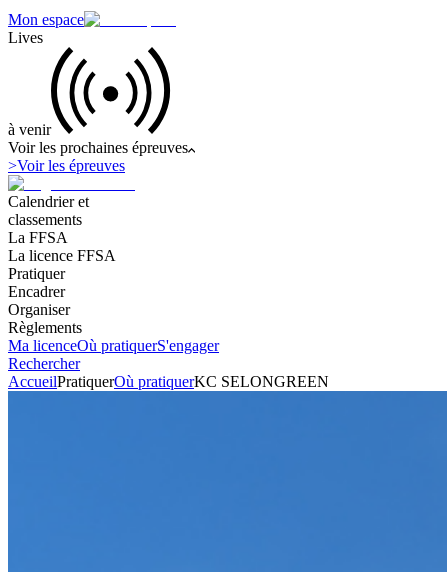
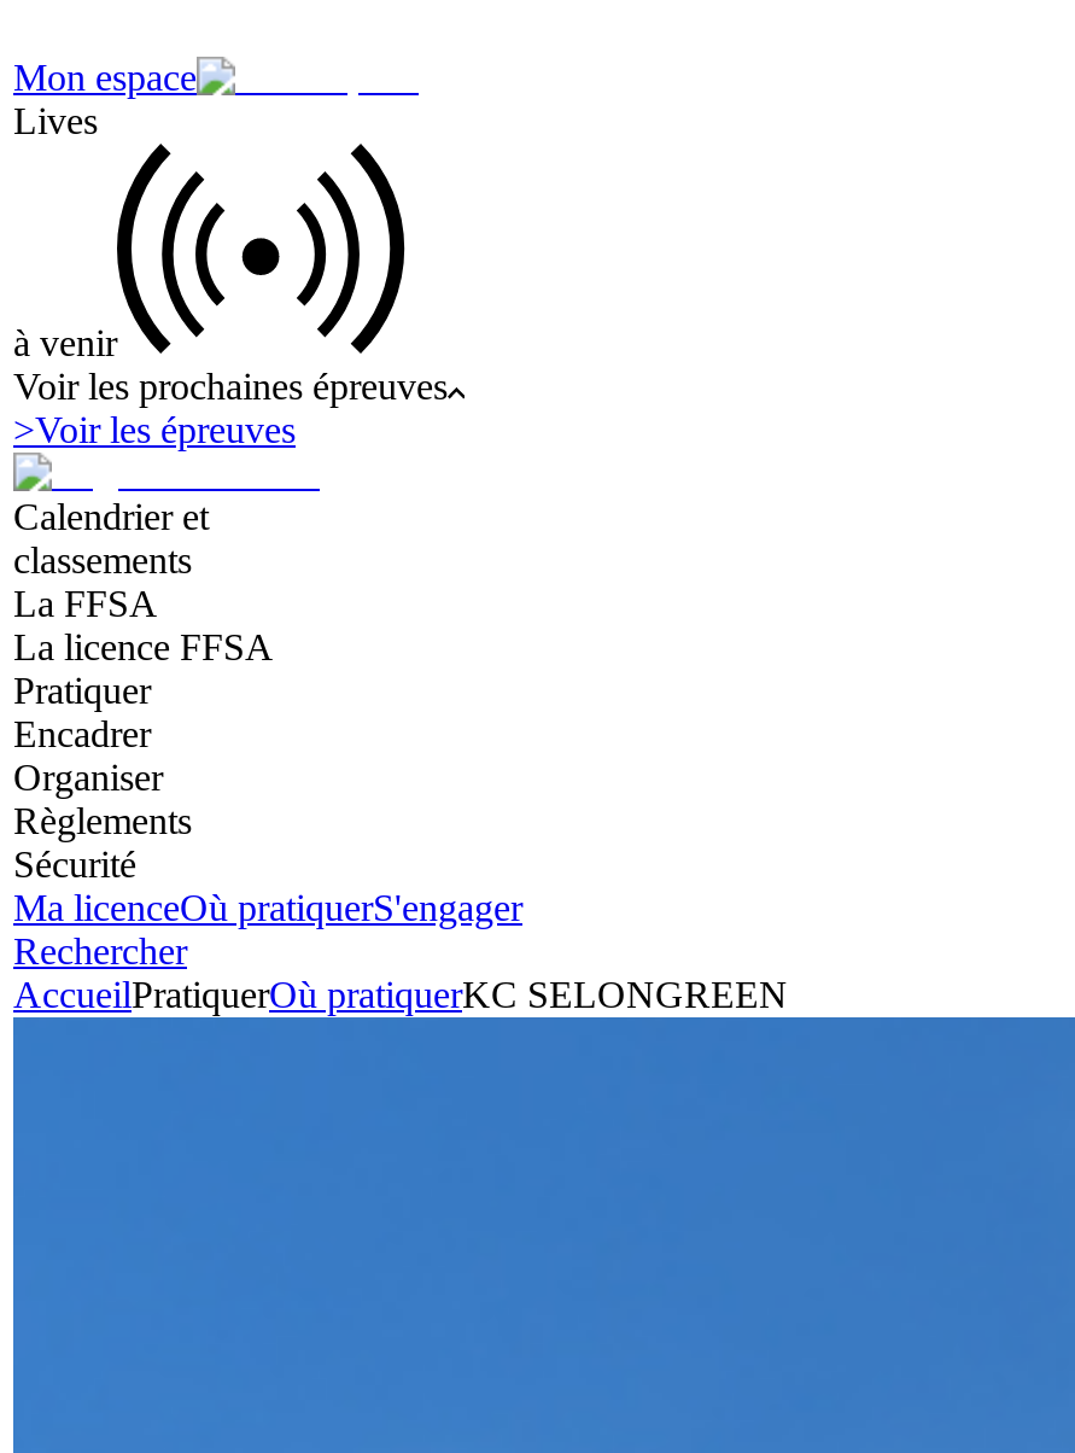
+ Sécurité
